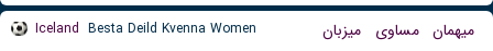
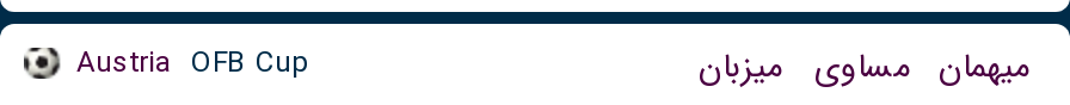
- Iceland Besta Deild Kvenna Women
+ Austria OFB Cup
